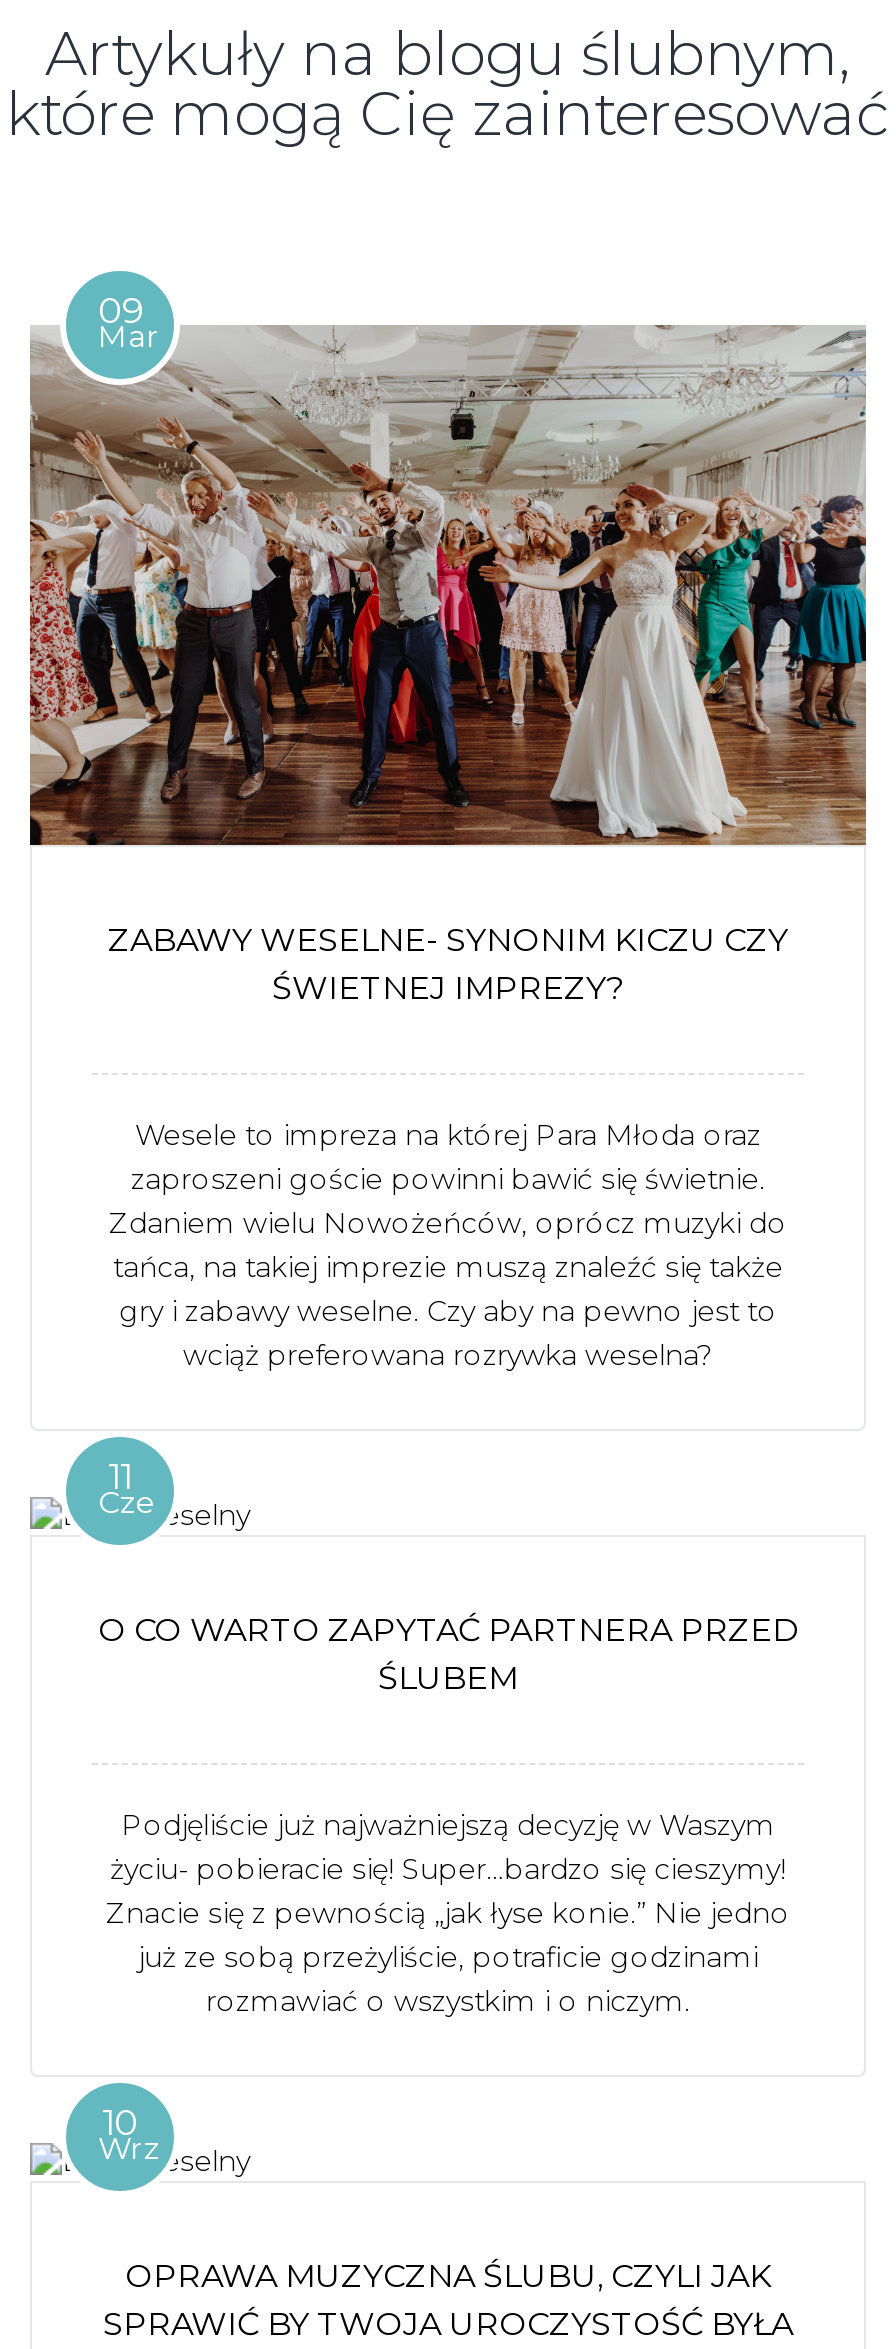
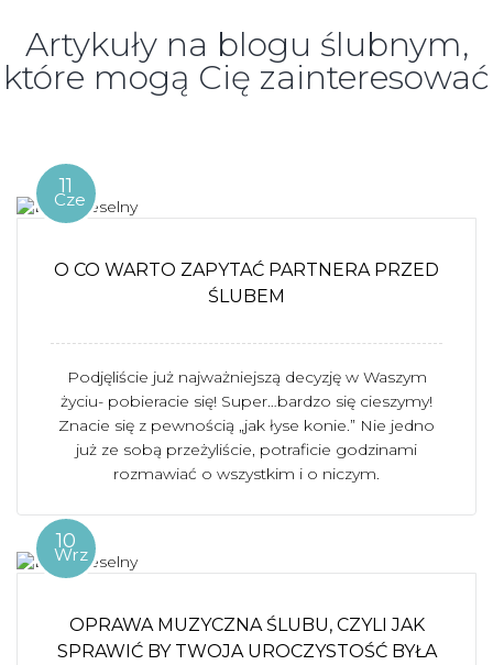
- [image]
- 09
- Mar

- ZABAWY WESELNE- SYNONIM KICZU CZY
- ŚWIETNEJ IMPREZY?

- Wesele to impreza na której Para Młoda oraz
- zaproszeni goście powinni bawić się świetnie.
- Zdaniem wielu Nowożeńców, oprócz muzyki do
- tańca, na takiej imprezie muszą znaleźć się także
- gry i zabawy weselne. Czy aby na pewno jest to
- wciąż preferowana rozrywka weselna?
